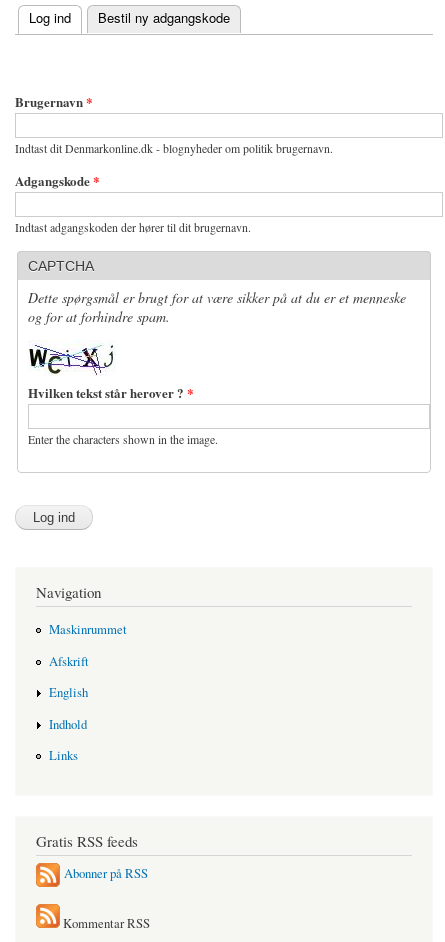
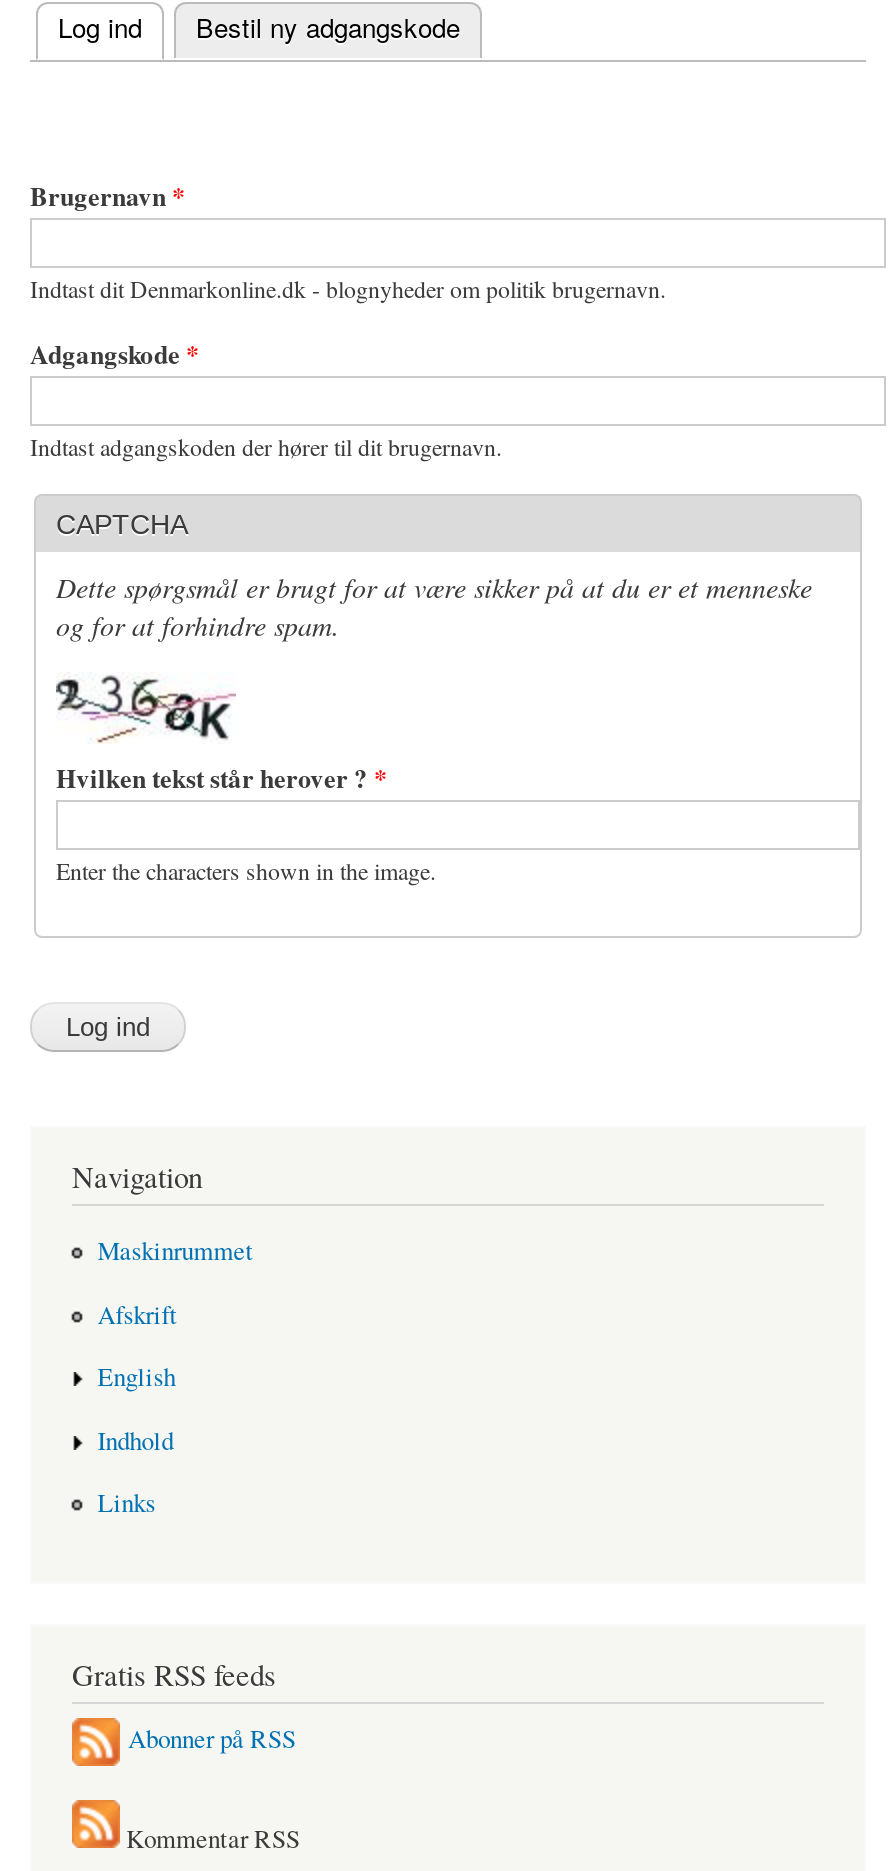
- [image]
+ [image]
